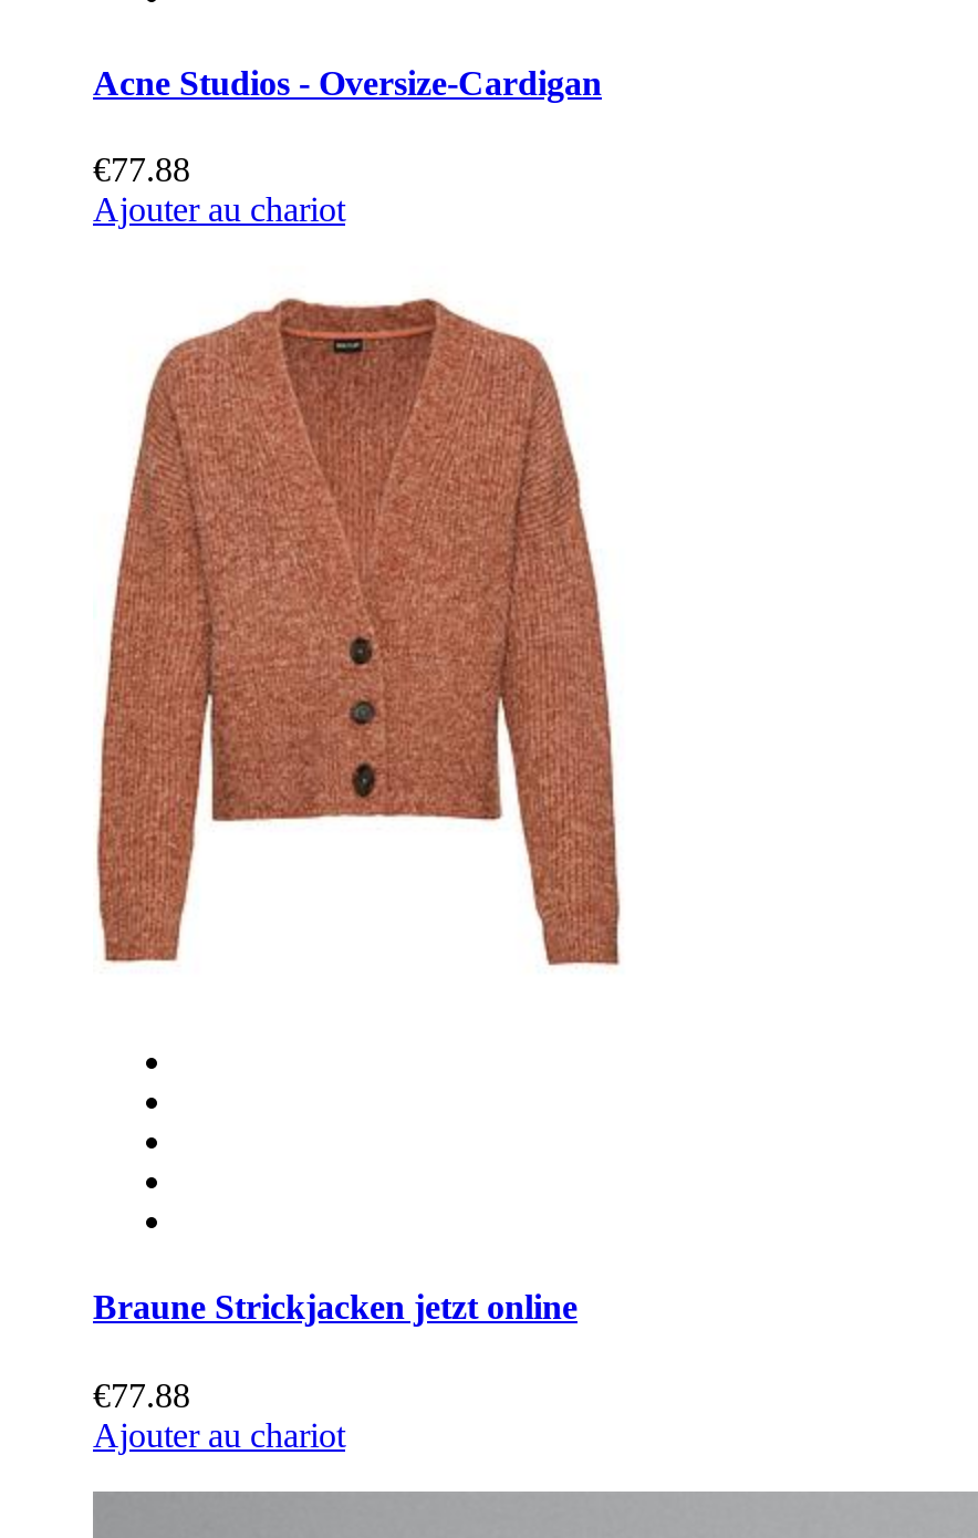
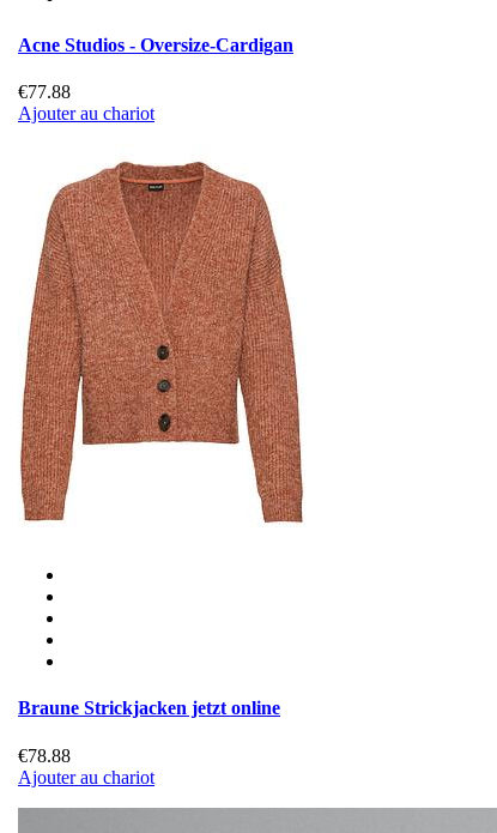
- €77.88
+ €78.88
